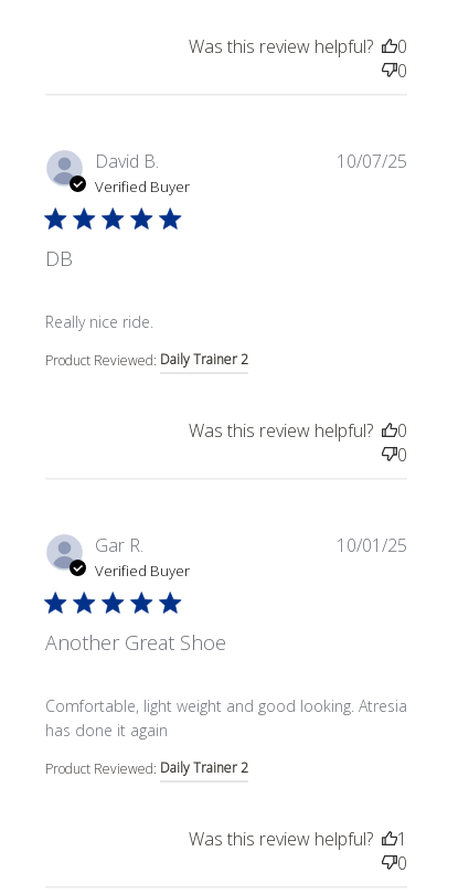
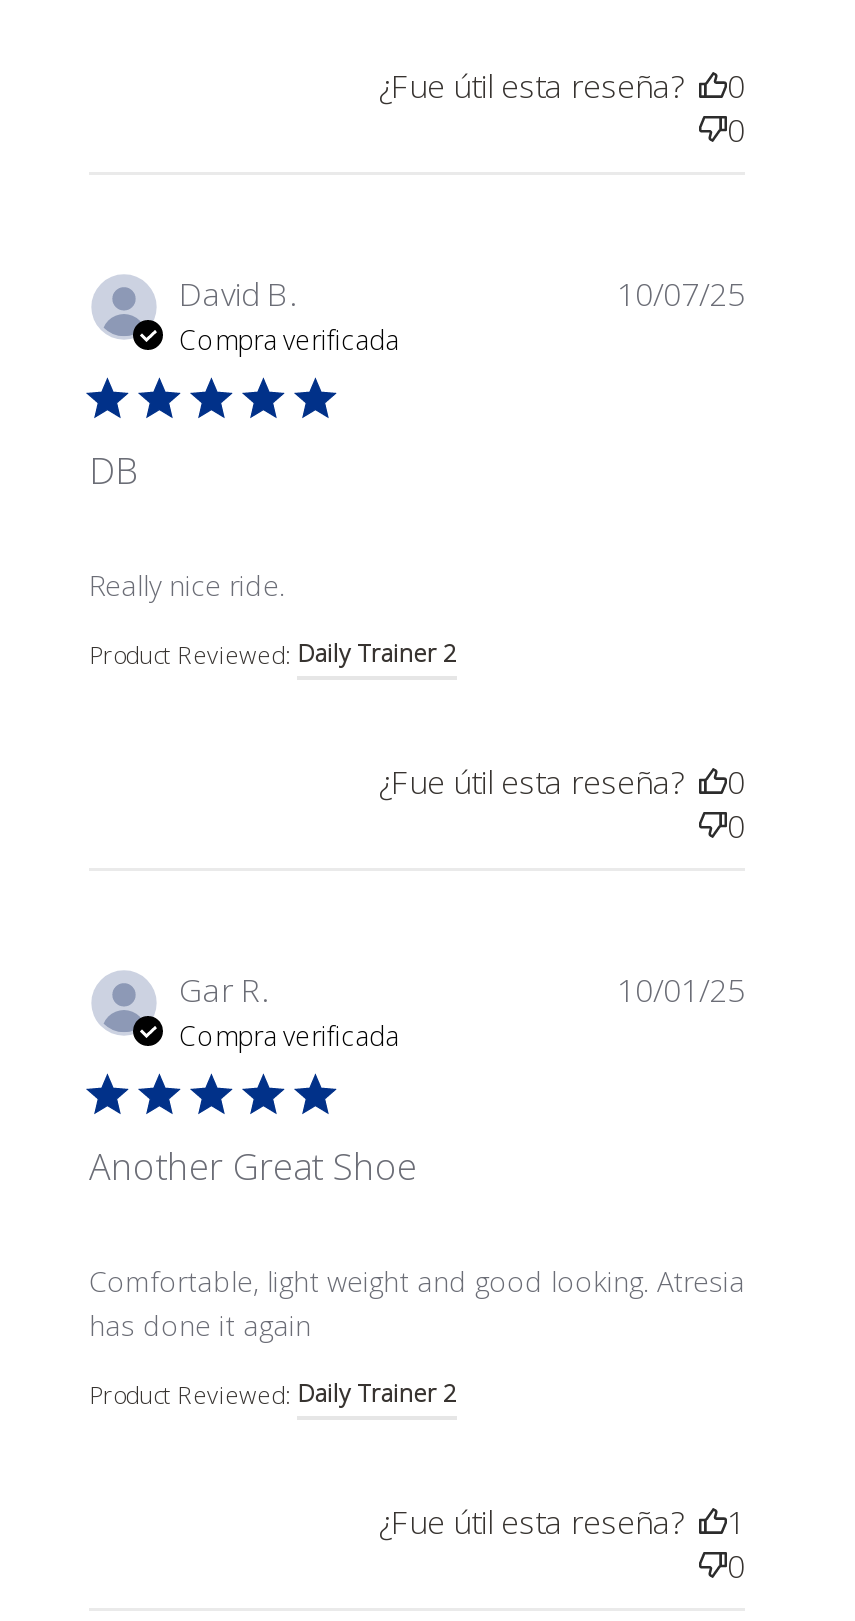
- Was this review helpful?
+ ¿Fue útil esta reseña?

- Verified Buyer
+ Compra verificada

- Was this review helpful?
+ ¿Fue útil esta reseña?

- Verified Buyer
+ Compra verificada

- Was this review helpful?
+ ¿Fue útil esta reseña?
